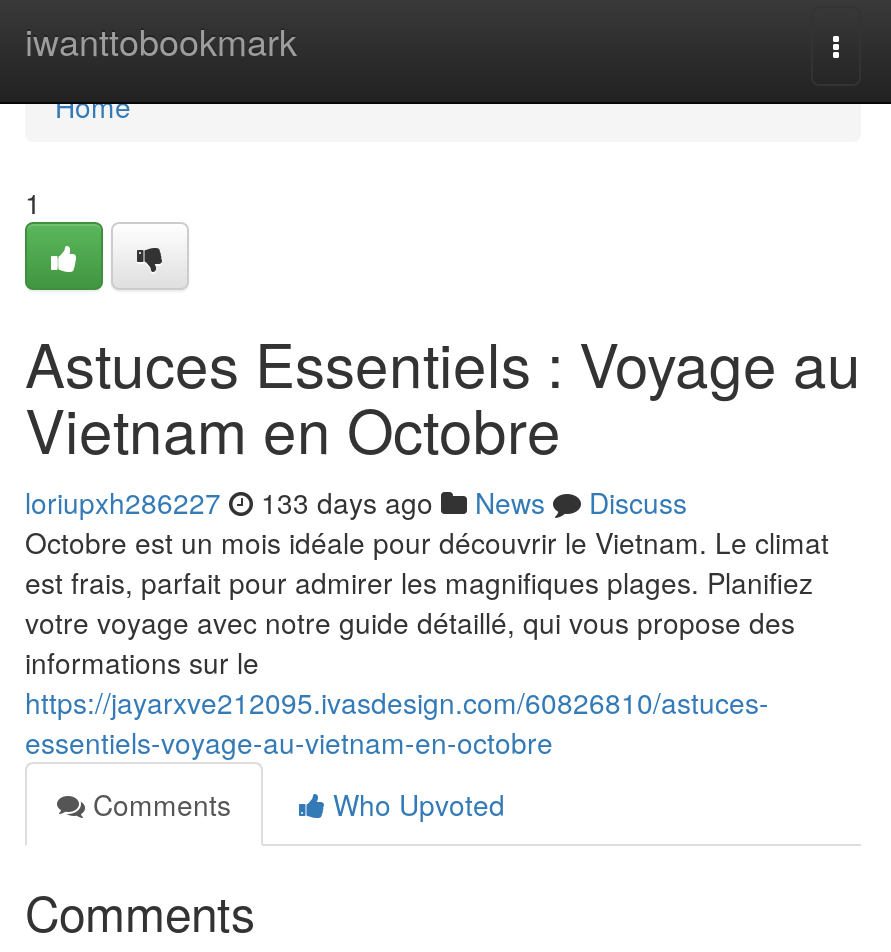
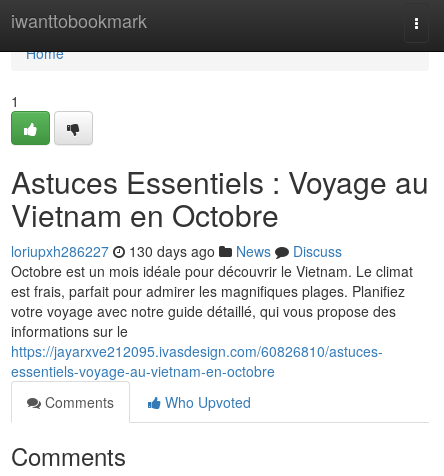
- loriupxh286227 133 days ago News Discuss
+ loriupxh286227 130 days ago News Discuss
